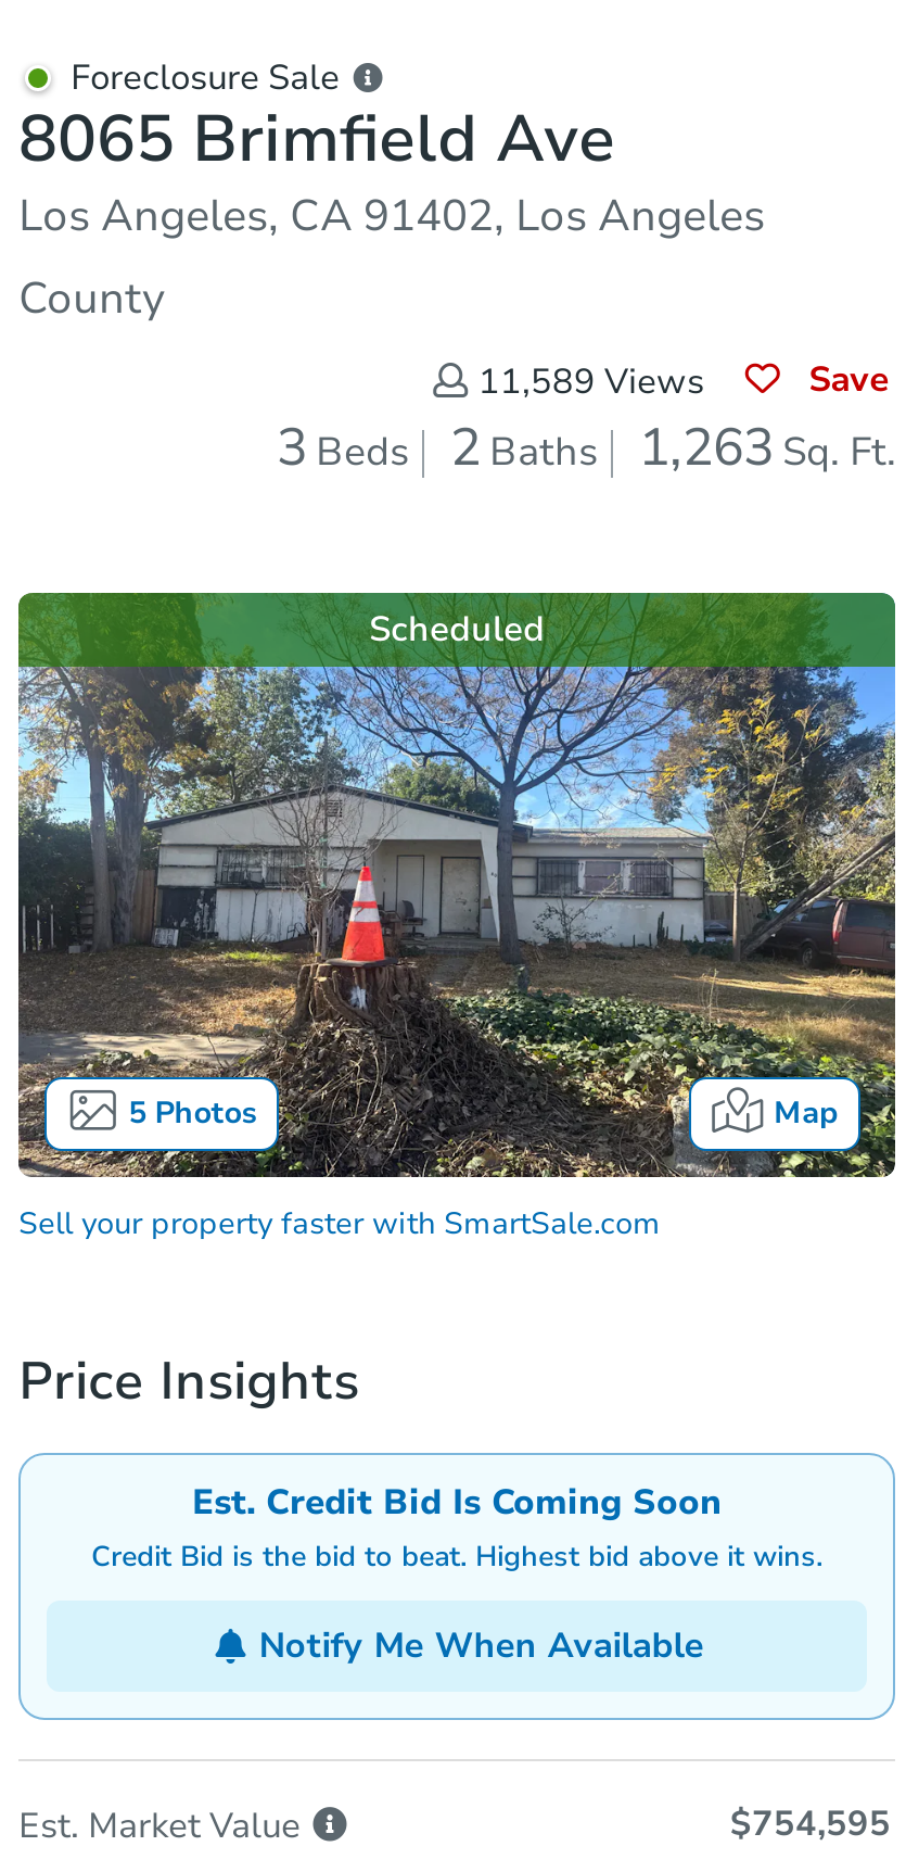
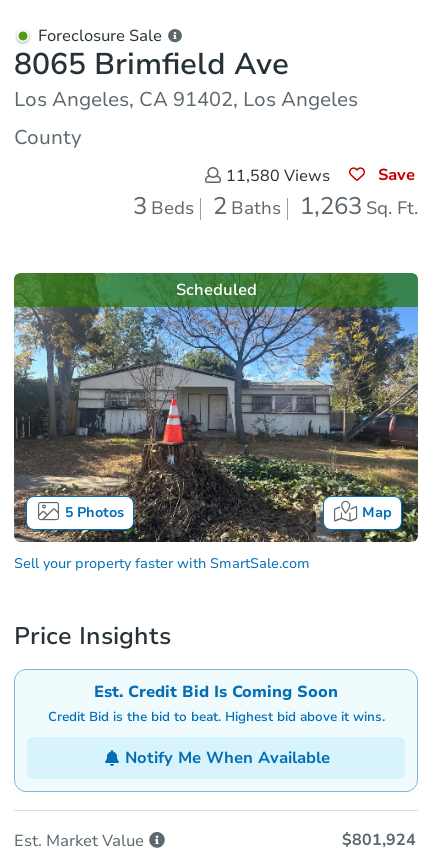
- 11,589 Views
+ 11,580 Views

- $754,595
+ $801,924
